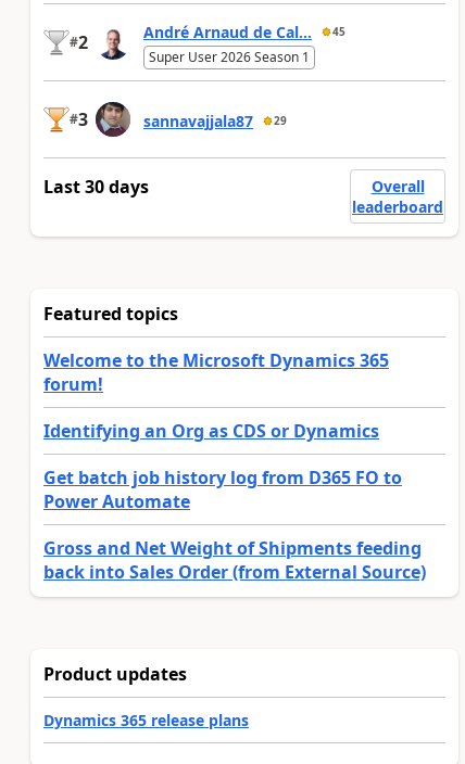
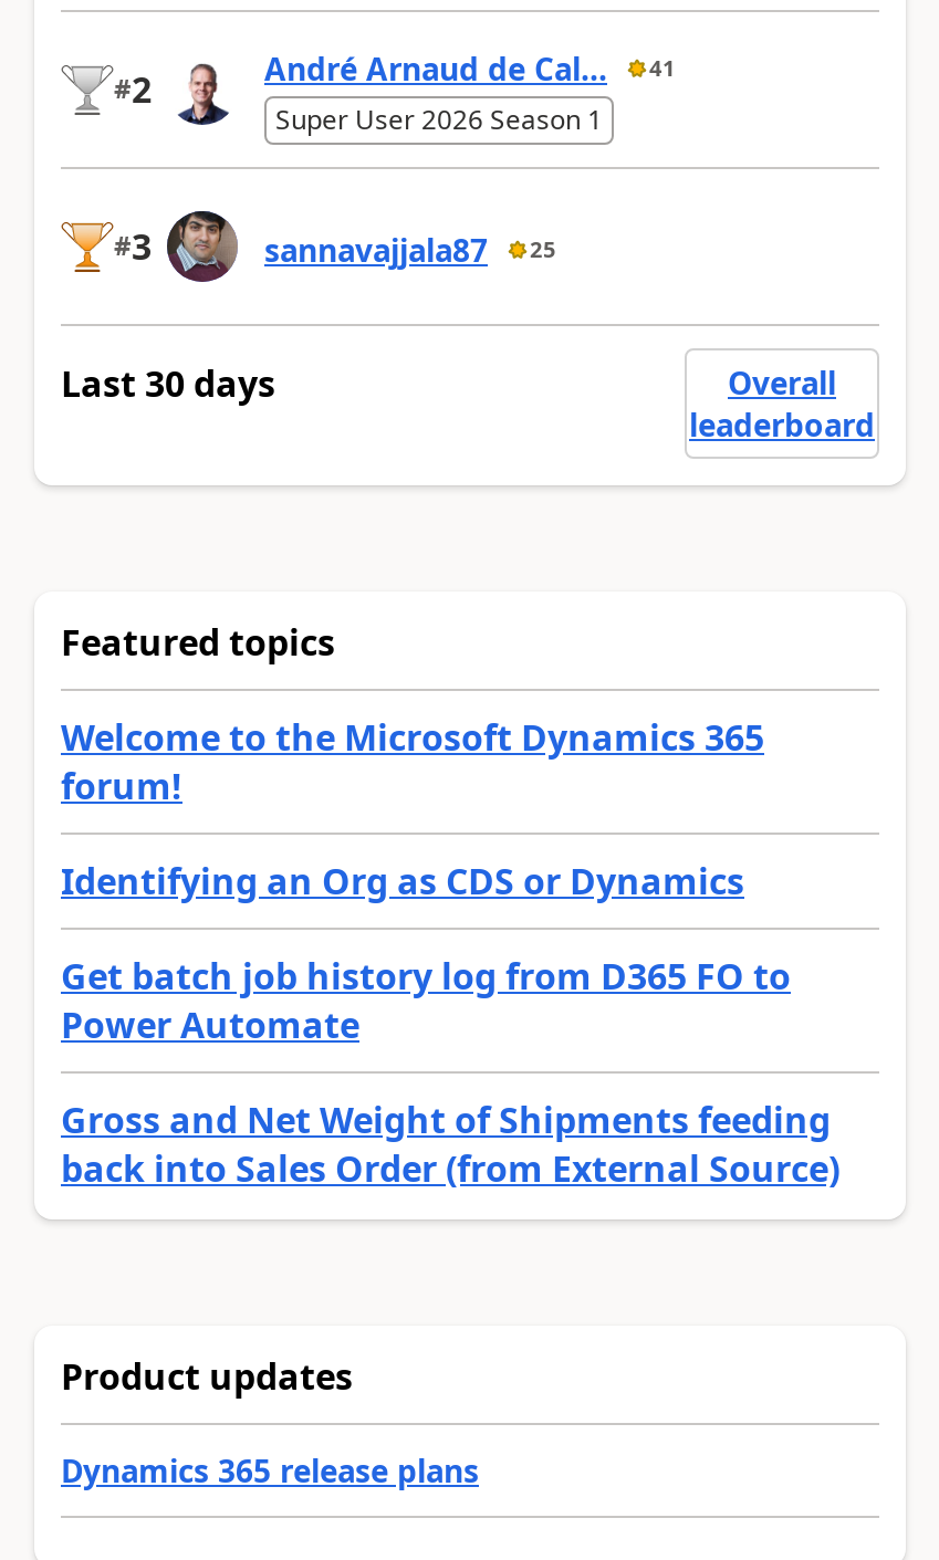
- André Arnaud de Cal... 45
+ André Arnaud de Cal... 41

- sannavajjala87 29
+ sannavajjala87 25
